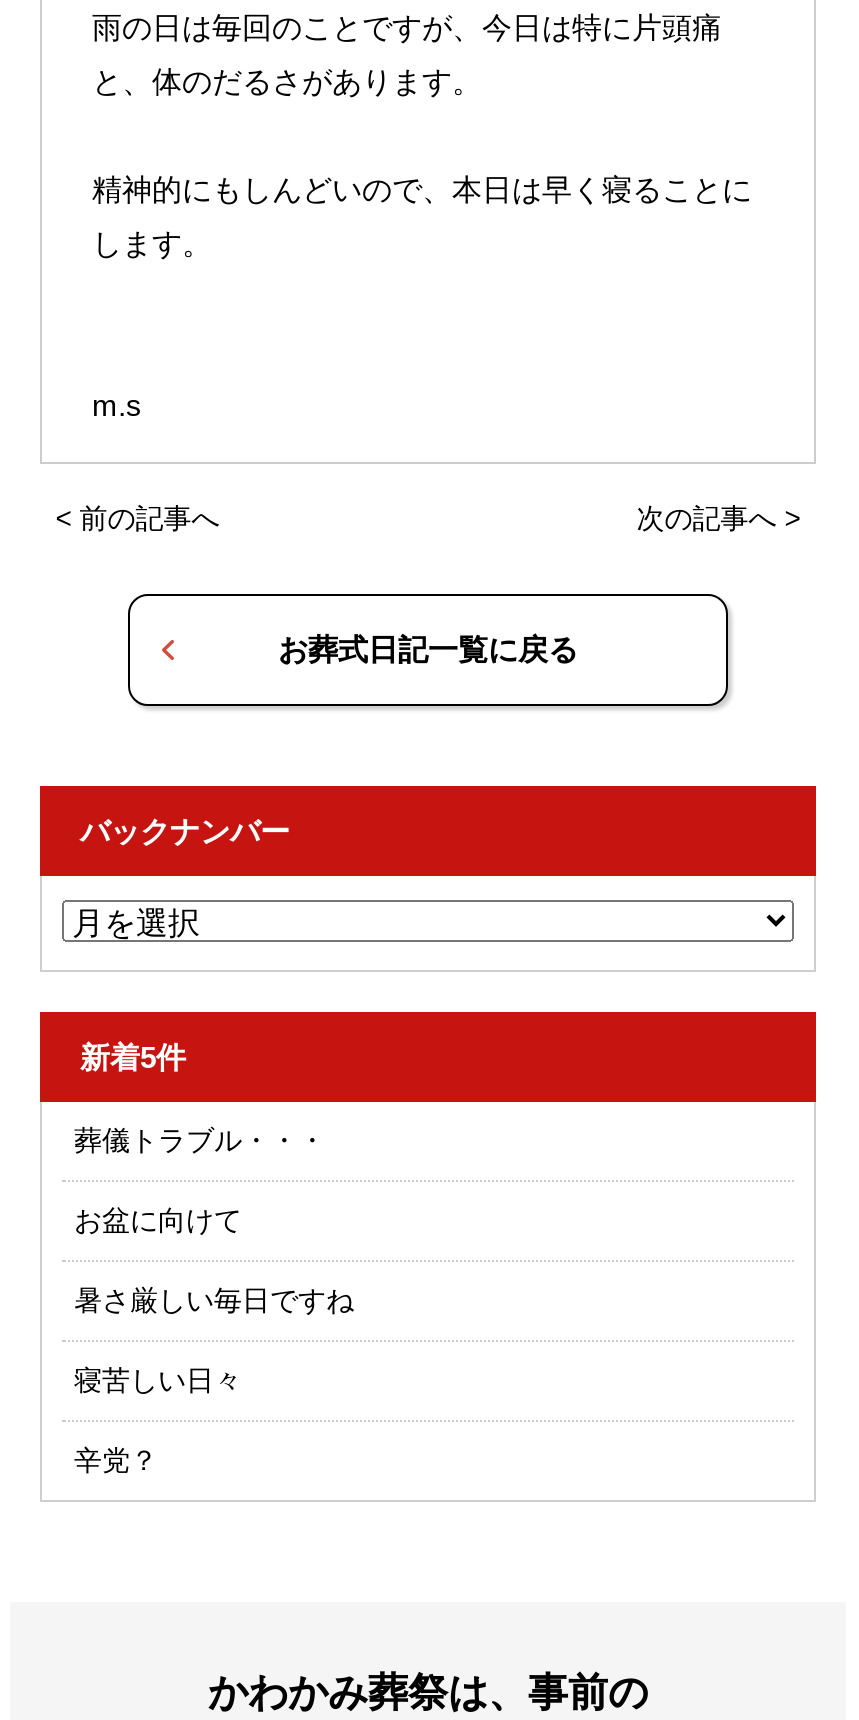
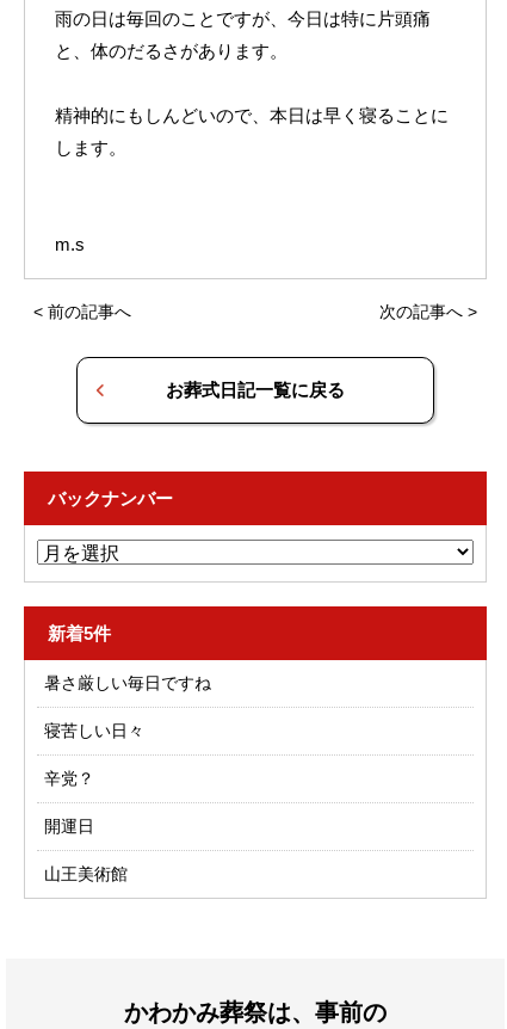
- 葬儀トラブル・・・
- お盆に向けて

moved up: 暑さ厳しい毎日ですね | 寝苦しい日々 | 辛党？

+ 開運日
+ 山王美術館
